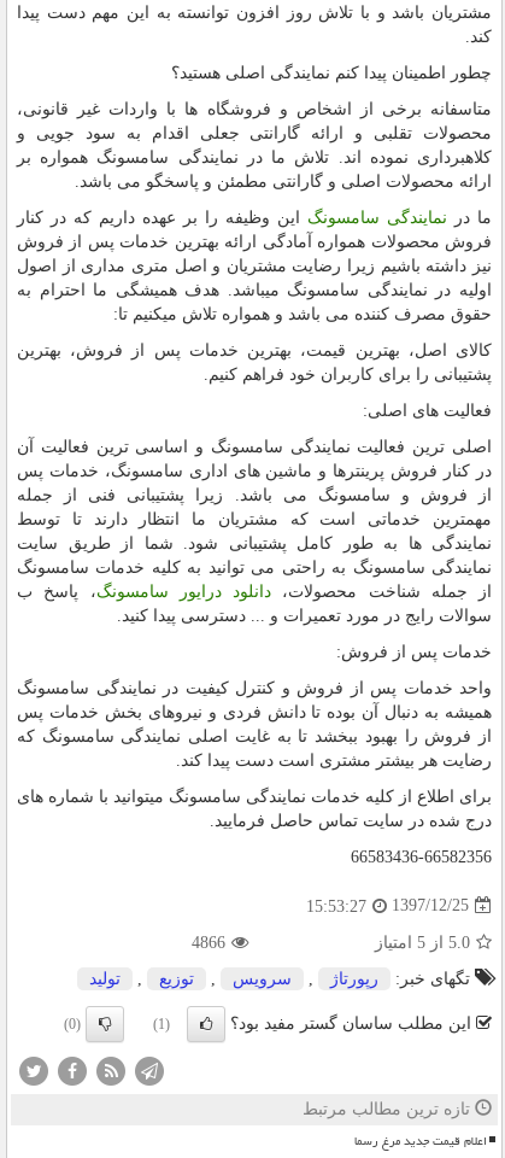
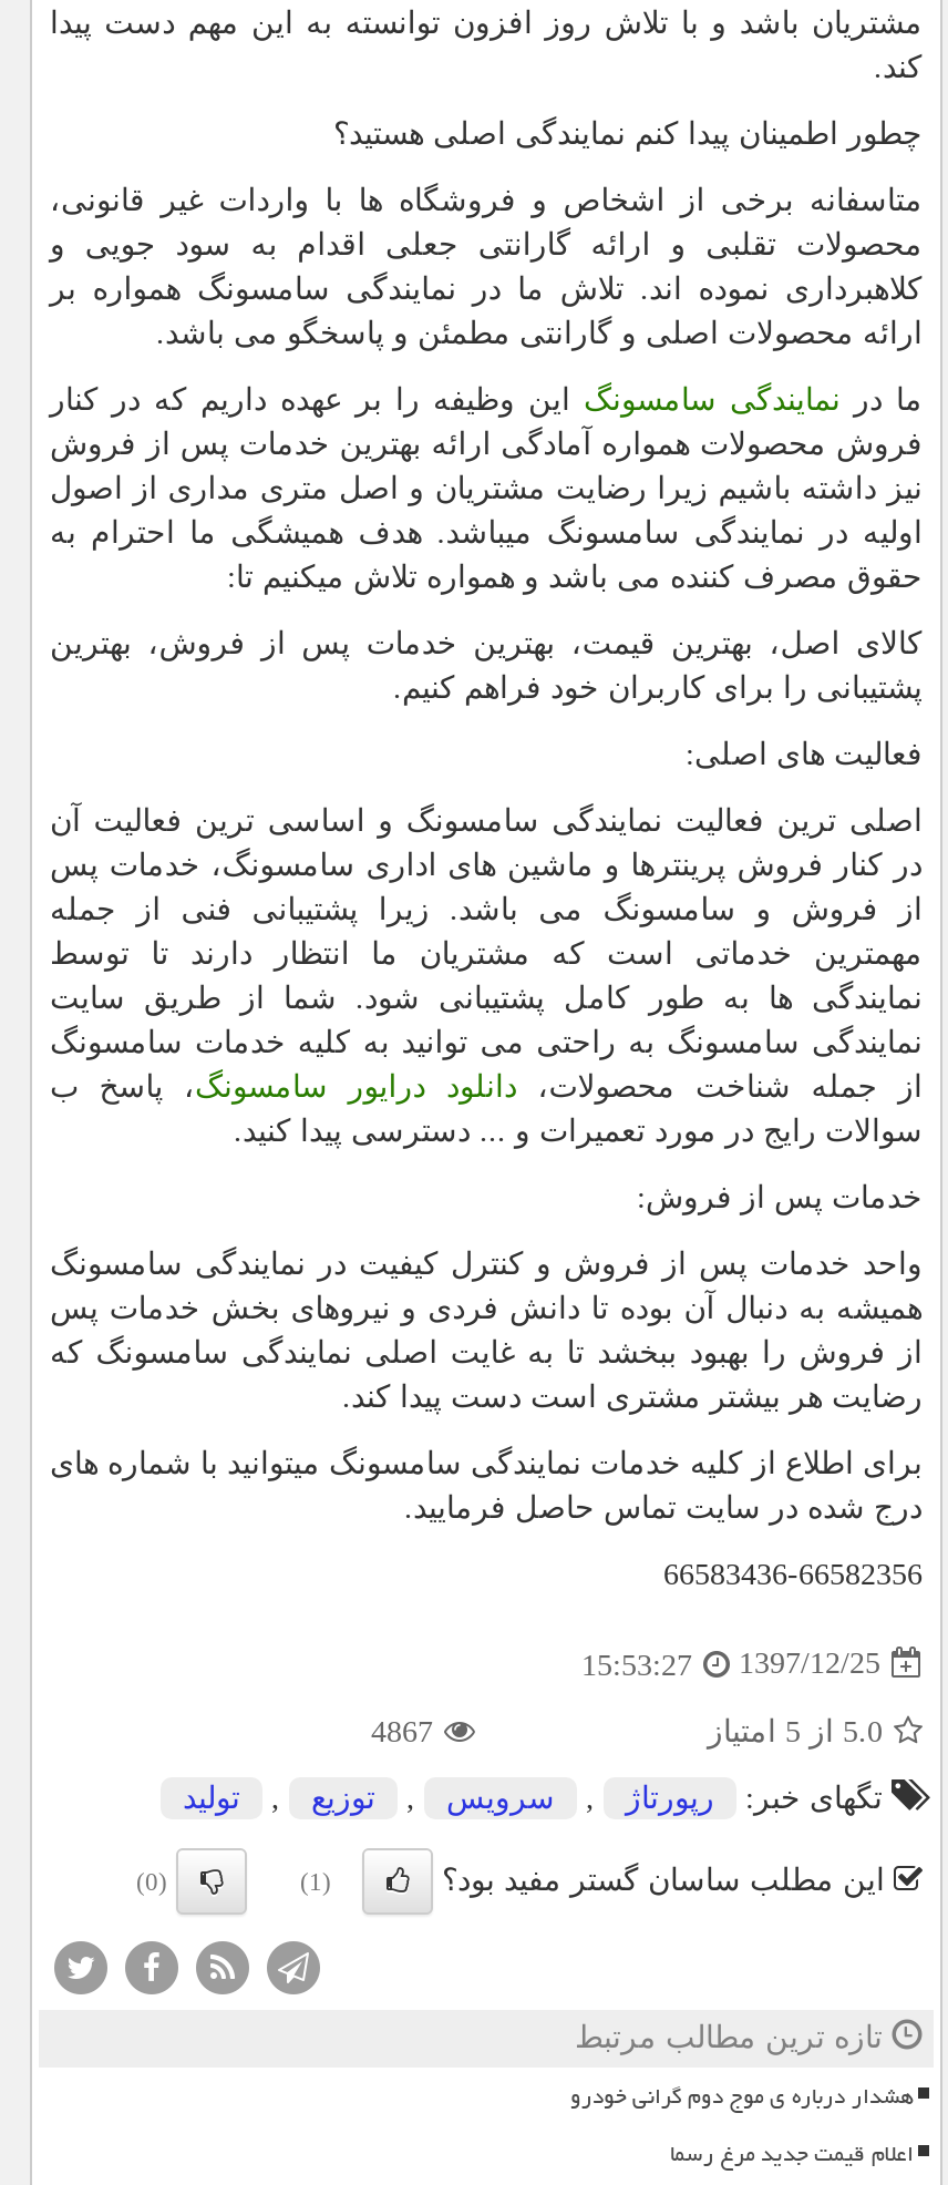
- 4866
+ 4867

+ هشدار درباره ی موج دوم گرانی خودرو
